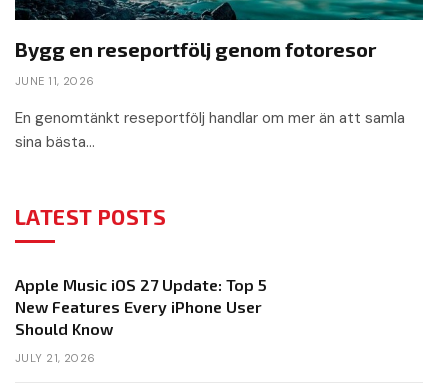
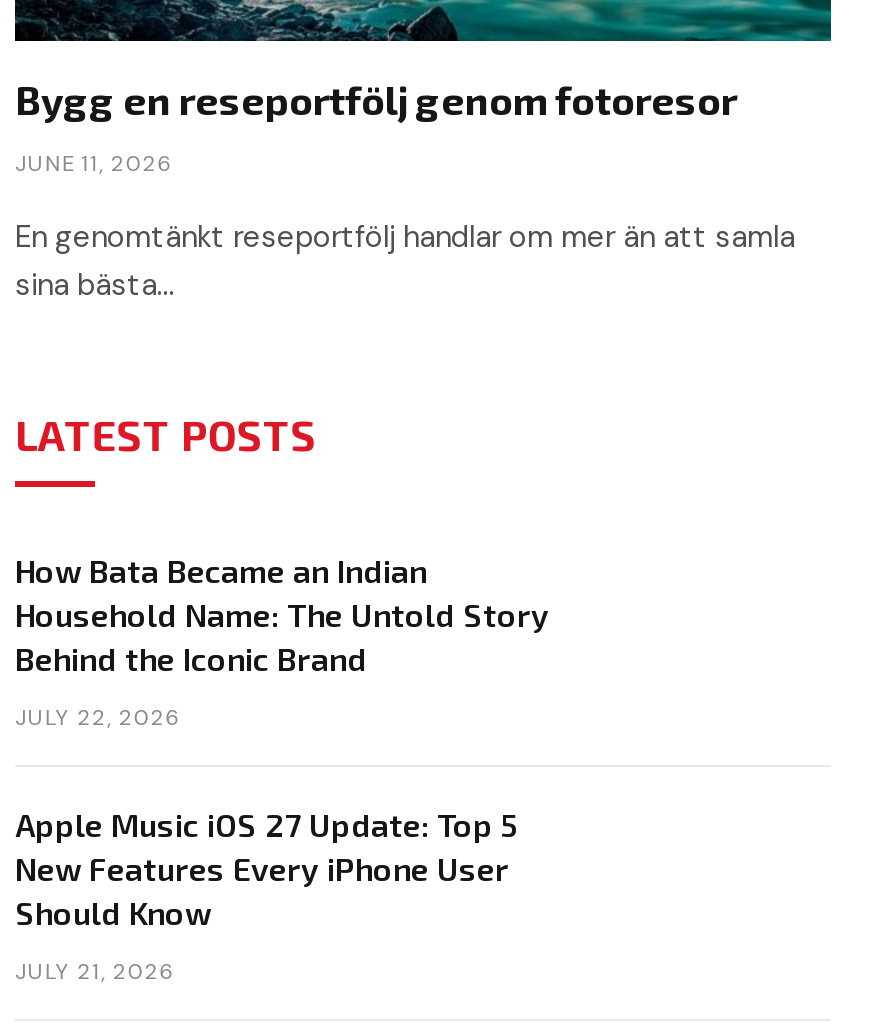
+ How Bata Became an Indian
+ Household Name: The Untold Story
+ Behind the Iconic Brand
+ JULY 22, 2026
